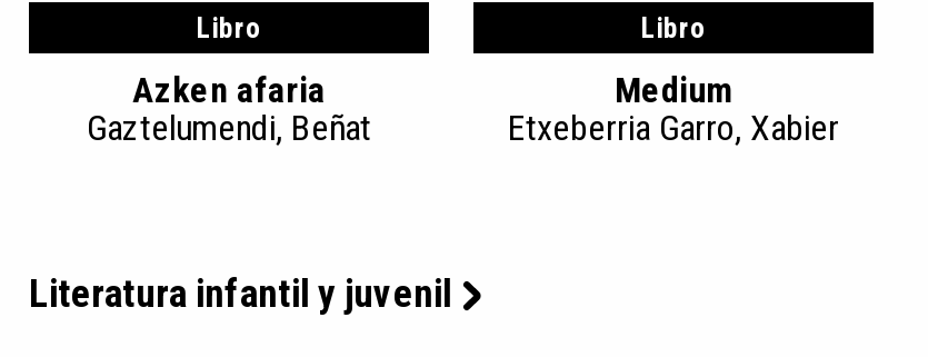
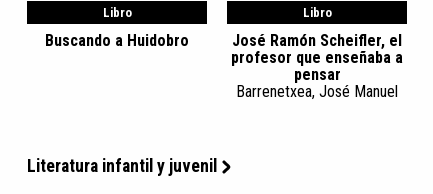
- Azken afaria
- Gaztelumendi, Beñat
+ Buscando a Huidobro

- Medium
- Etxeberria Garro, Xabier
+ José Ramón Scheifler, el
+ profesor que enseñaba a
+ pensar
+ Barrenetxea, José Manuel
